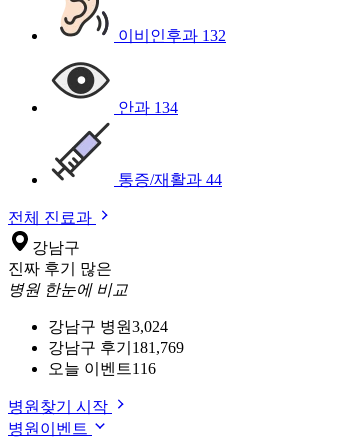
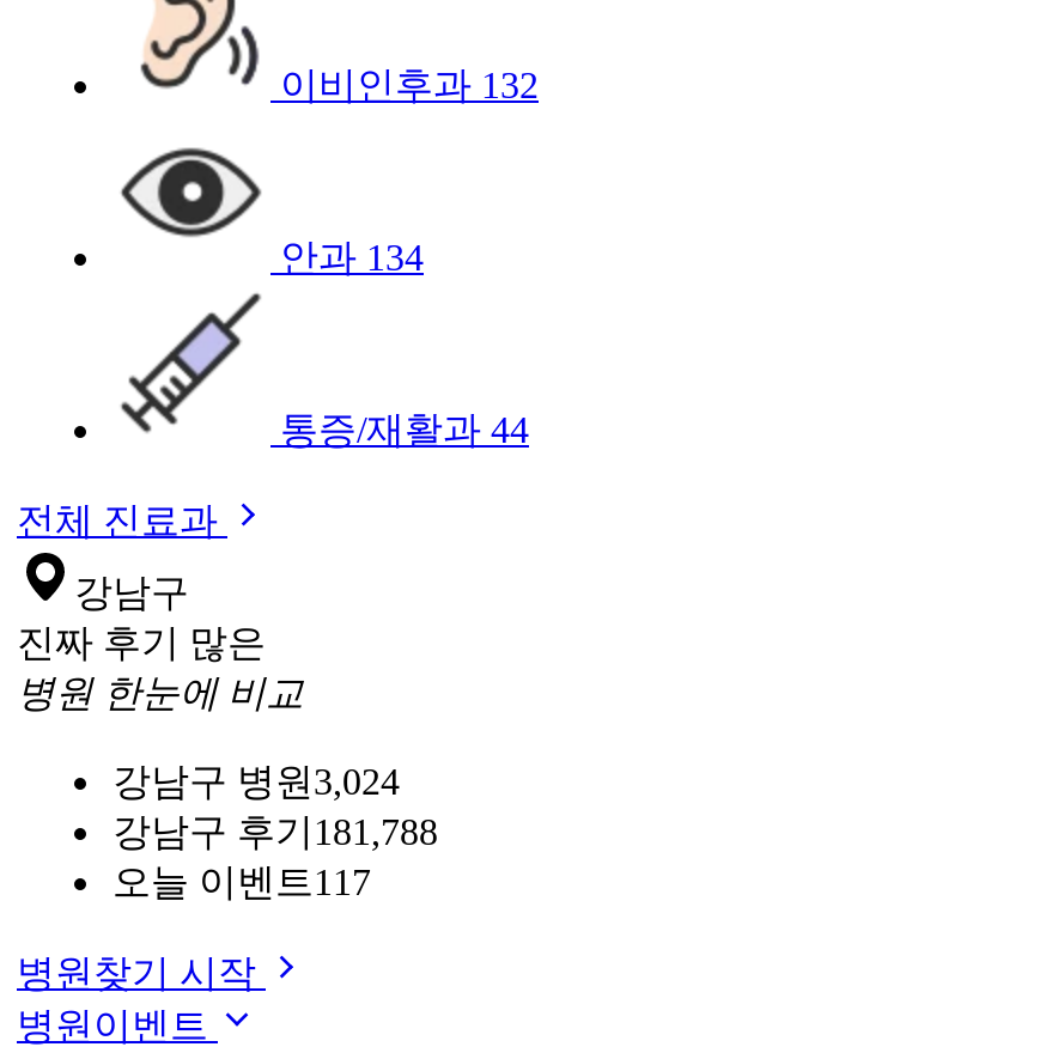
- 강남구 후기 181,769
+ 강남구 후기 181,788

- 오늘 이벤트 116
+ 오늘 이벤트 117
